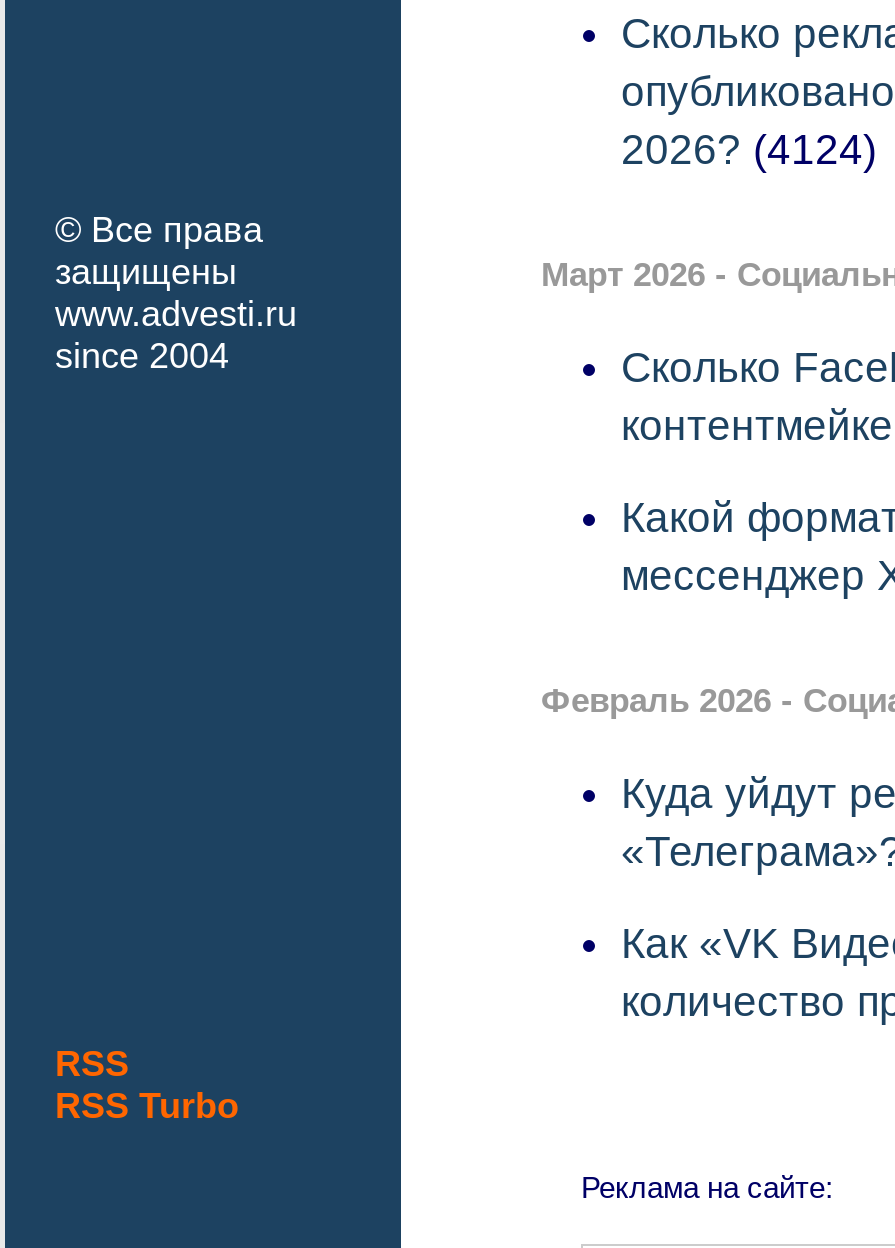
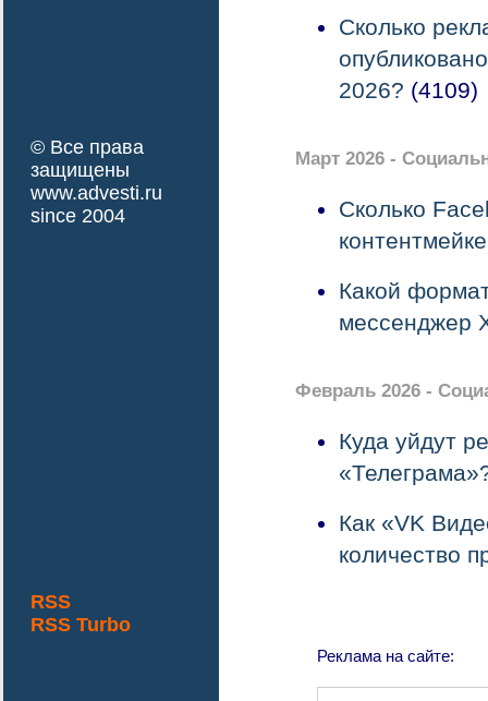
- 2026? (4124)
+ 2026? (4109)
